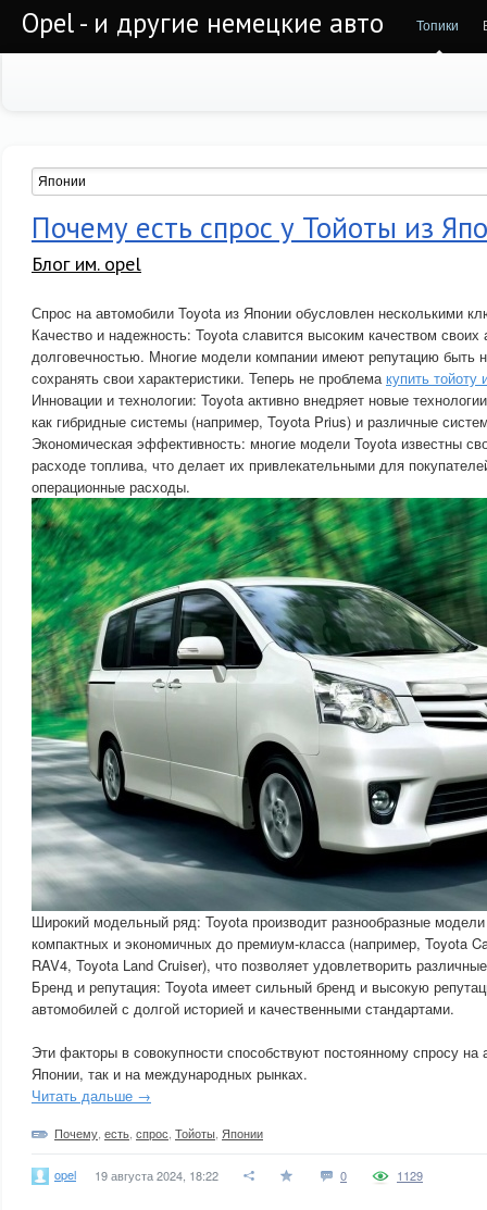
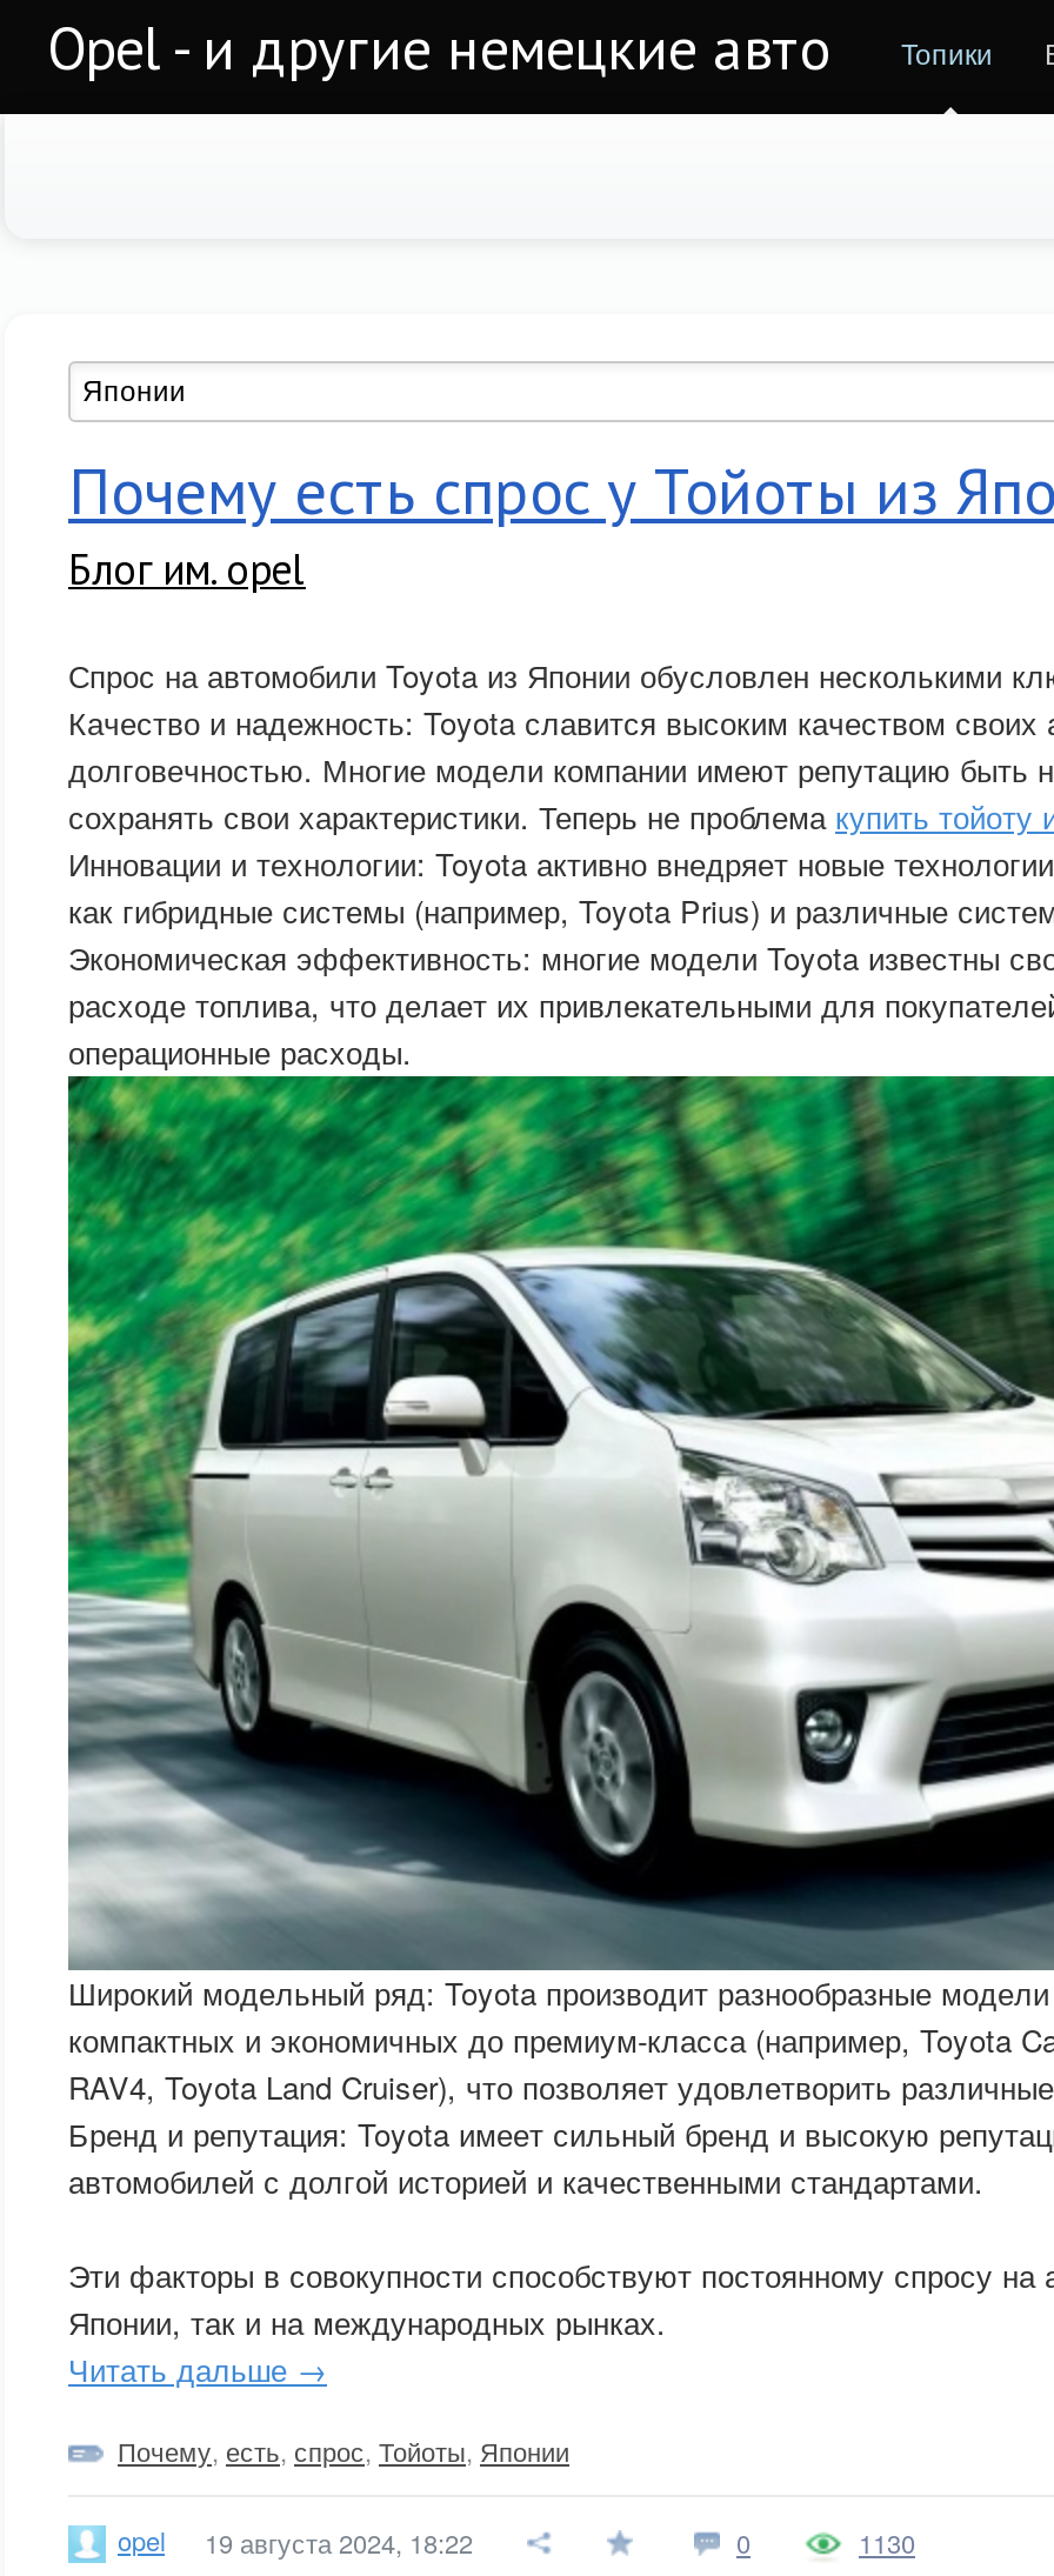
- 1129
+ 1130
